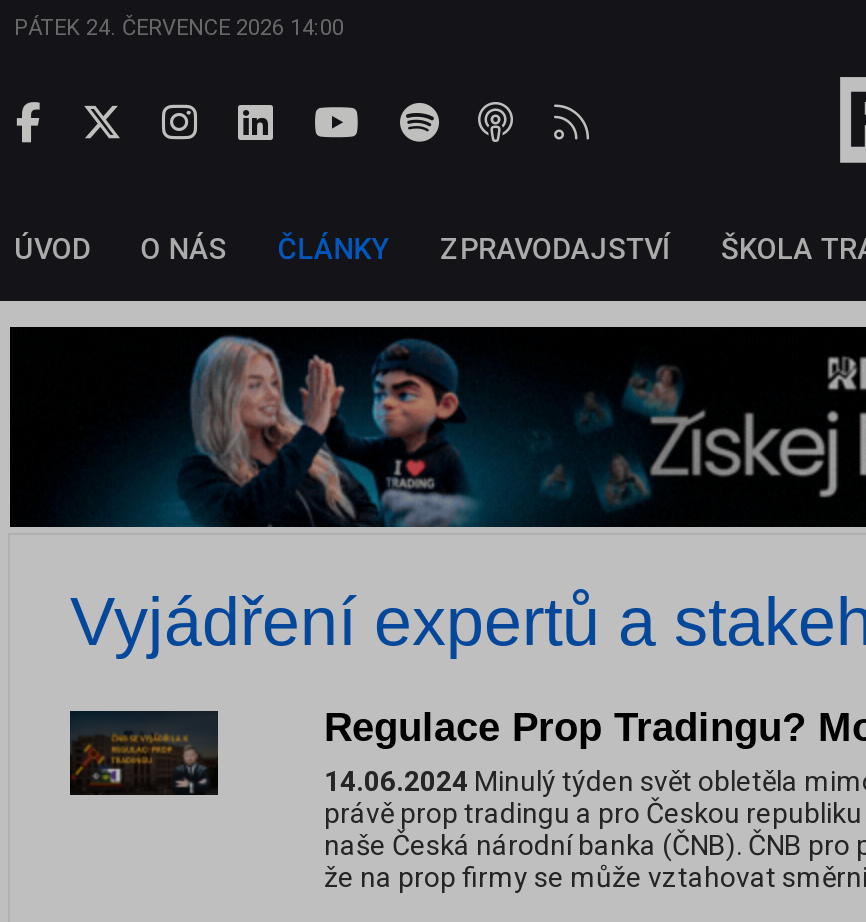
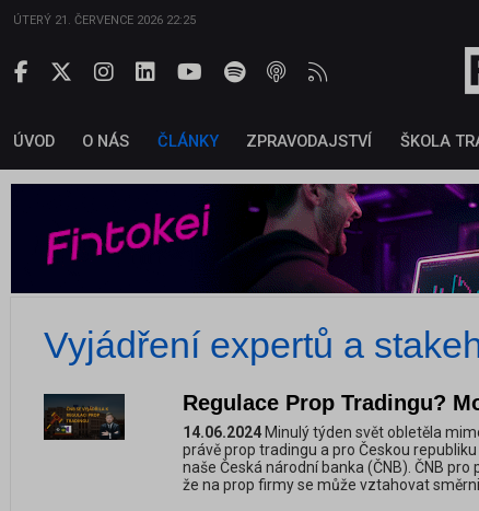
- PÁTEK 24. ČERVENCE 2026 14:00
+ ÚTERÝ 21. ČERVENCE 2026 22:25

- [image]
+ [image]
